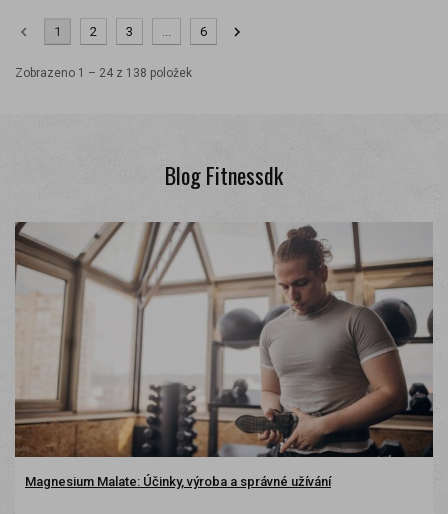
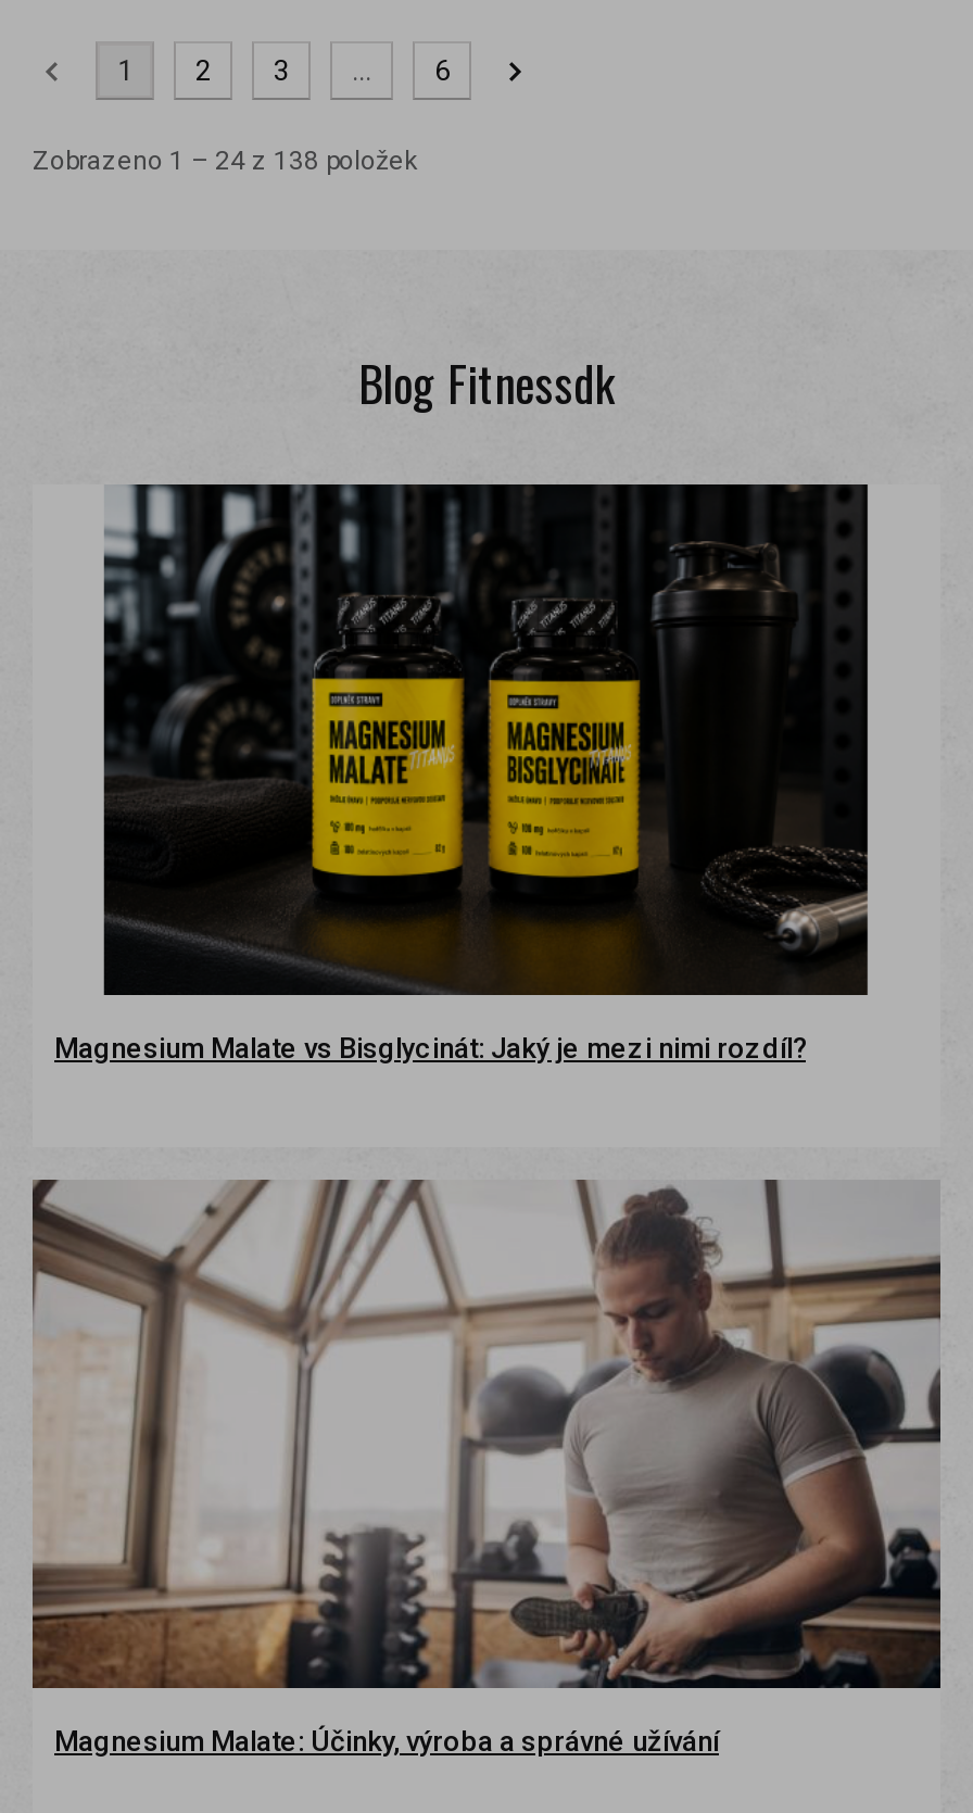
+ [image]
+ Magnesium Malate vs Bisglycinát: Jaký je mezi nimi rozdíl?
